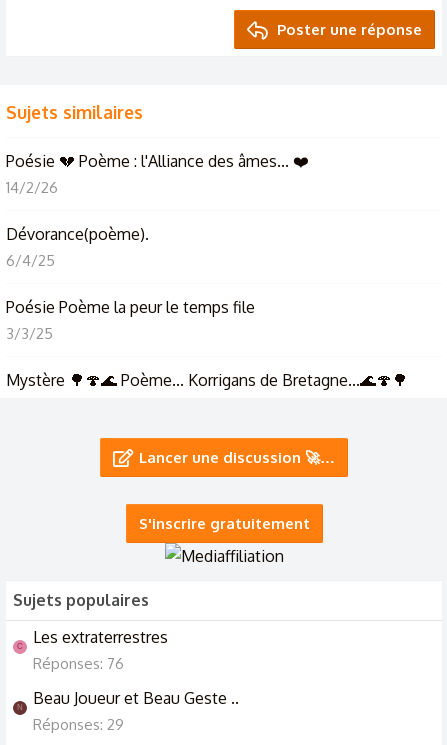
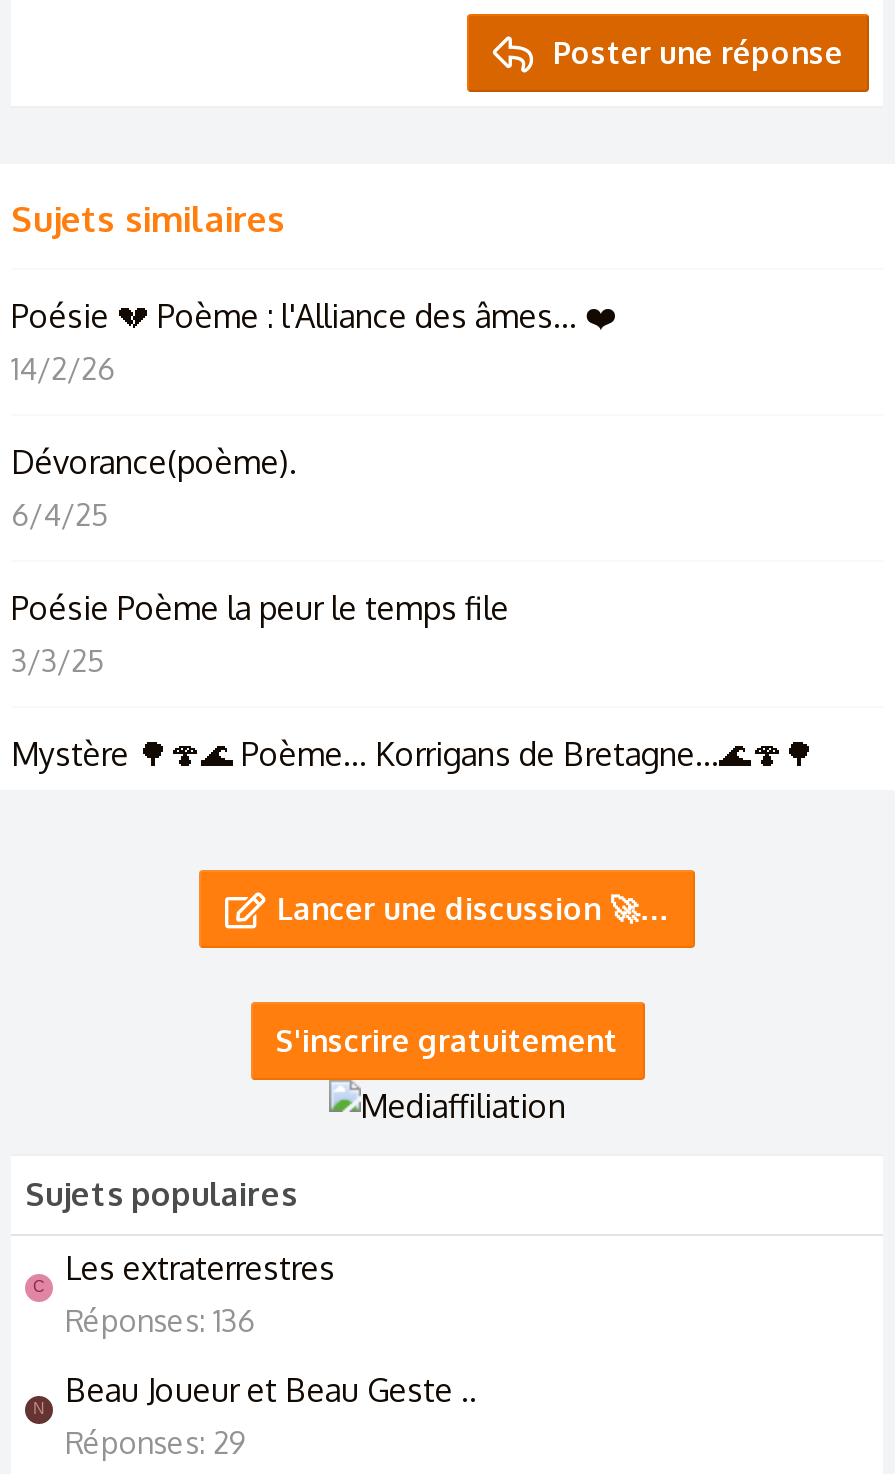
- Réponses: 76
+ Réponses: 136
